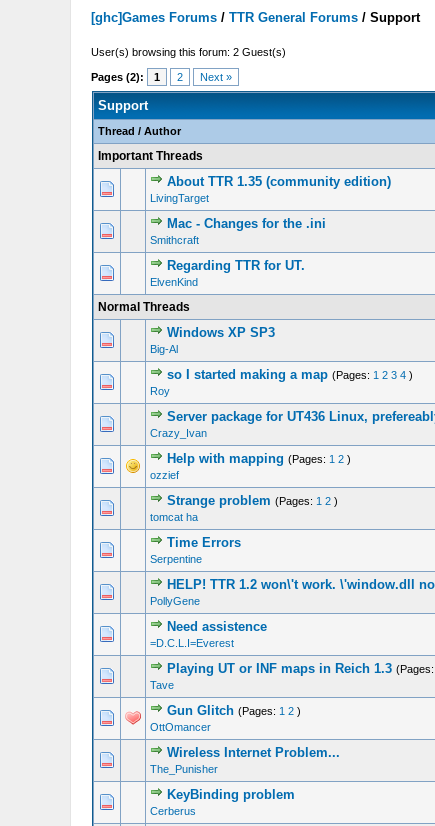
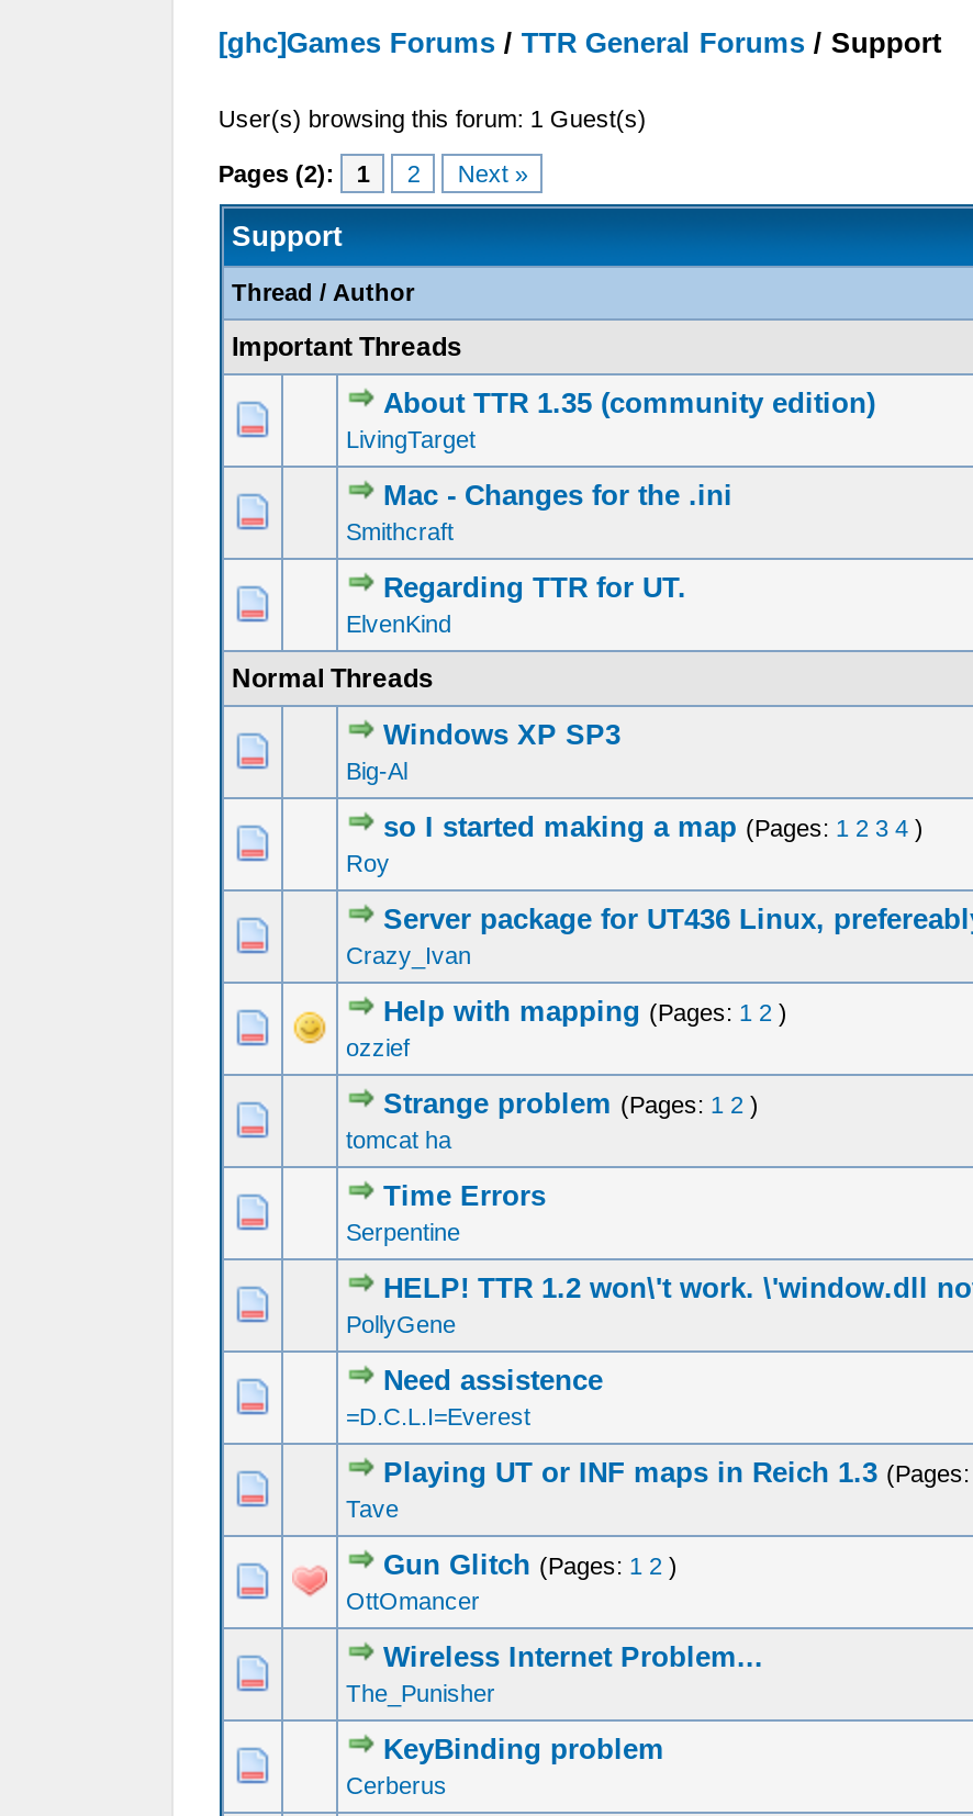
- User(s) browsing this forum: 2 Guest(s)
+ User(s) browsing this forum: 1 Guest(s)
